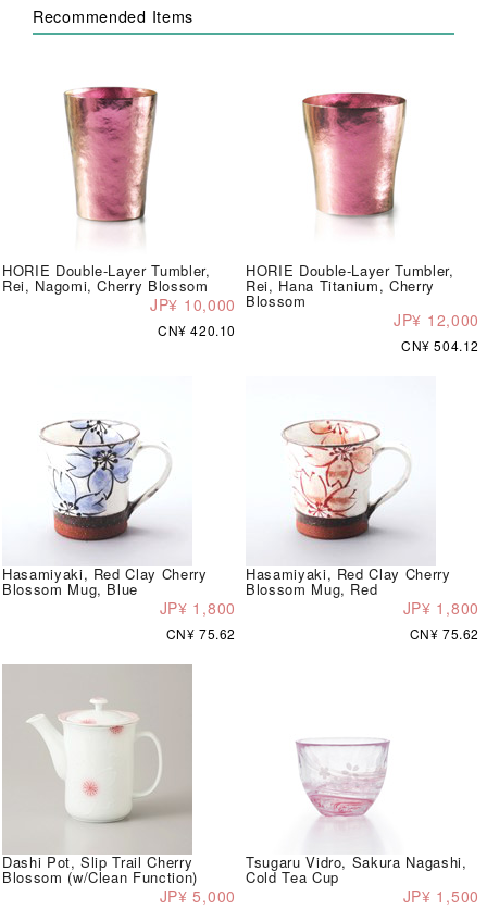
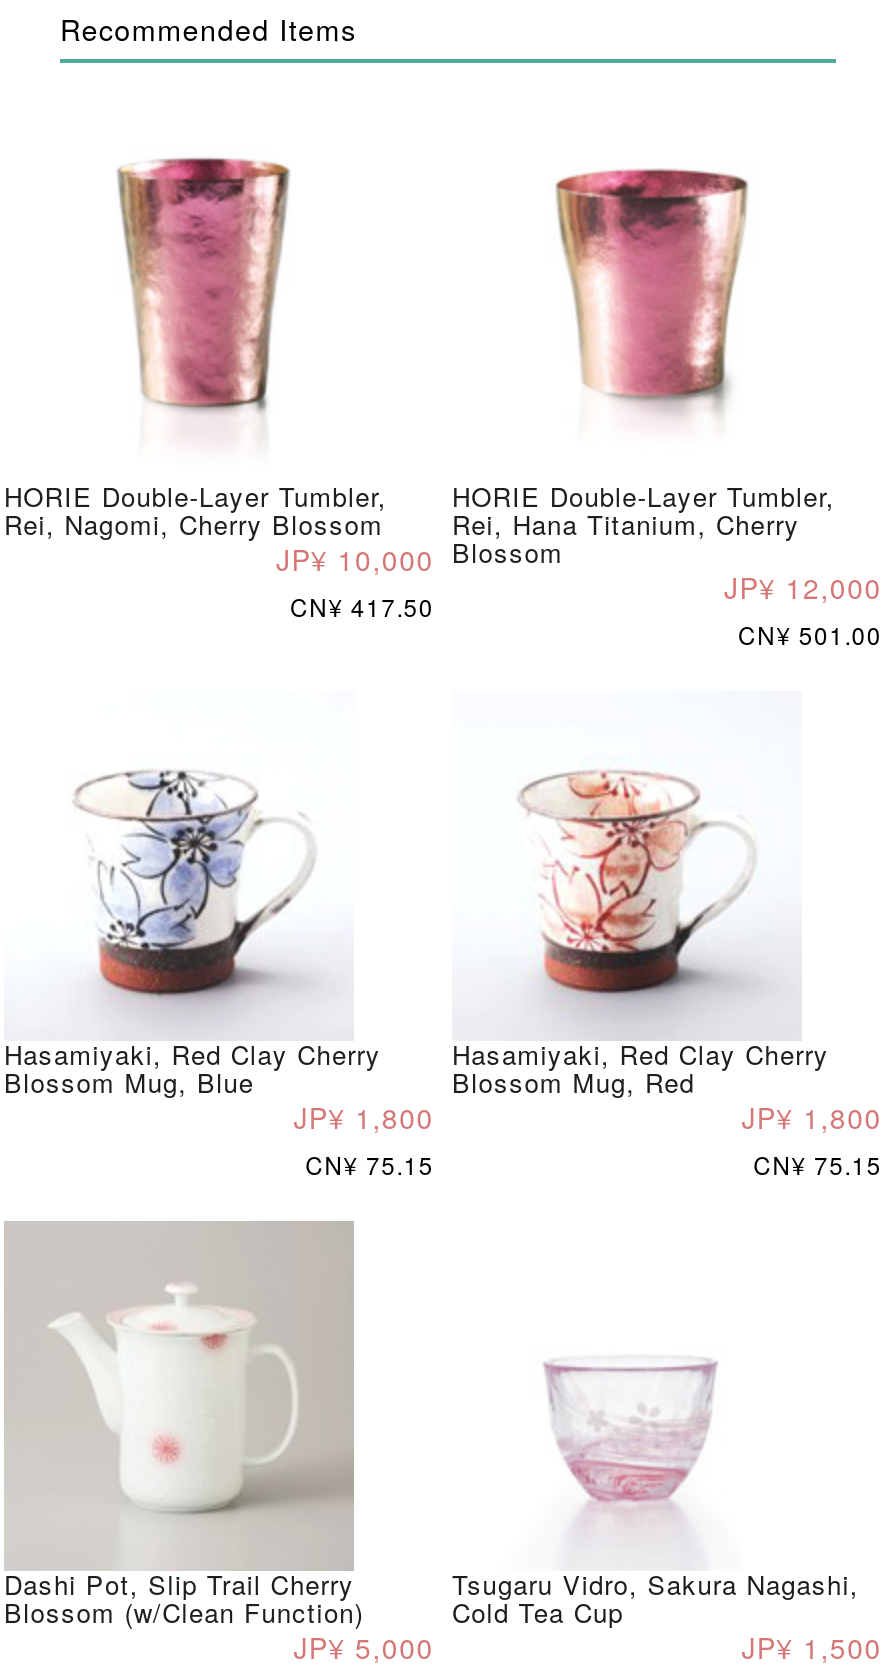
- CN¥ 420.10
+ CN¥ 417.50

- CN¥ 504.12
+ CN¥ 501.00

- CN¥ 75.62
+ CN¥ 75.15

- CN¥ 75.62
+ CN¥ 75.15
